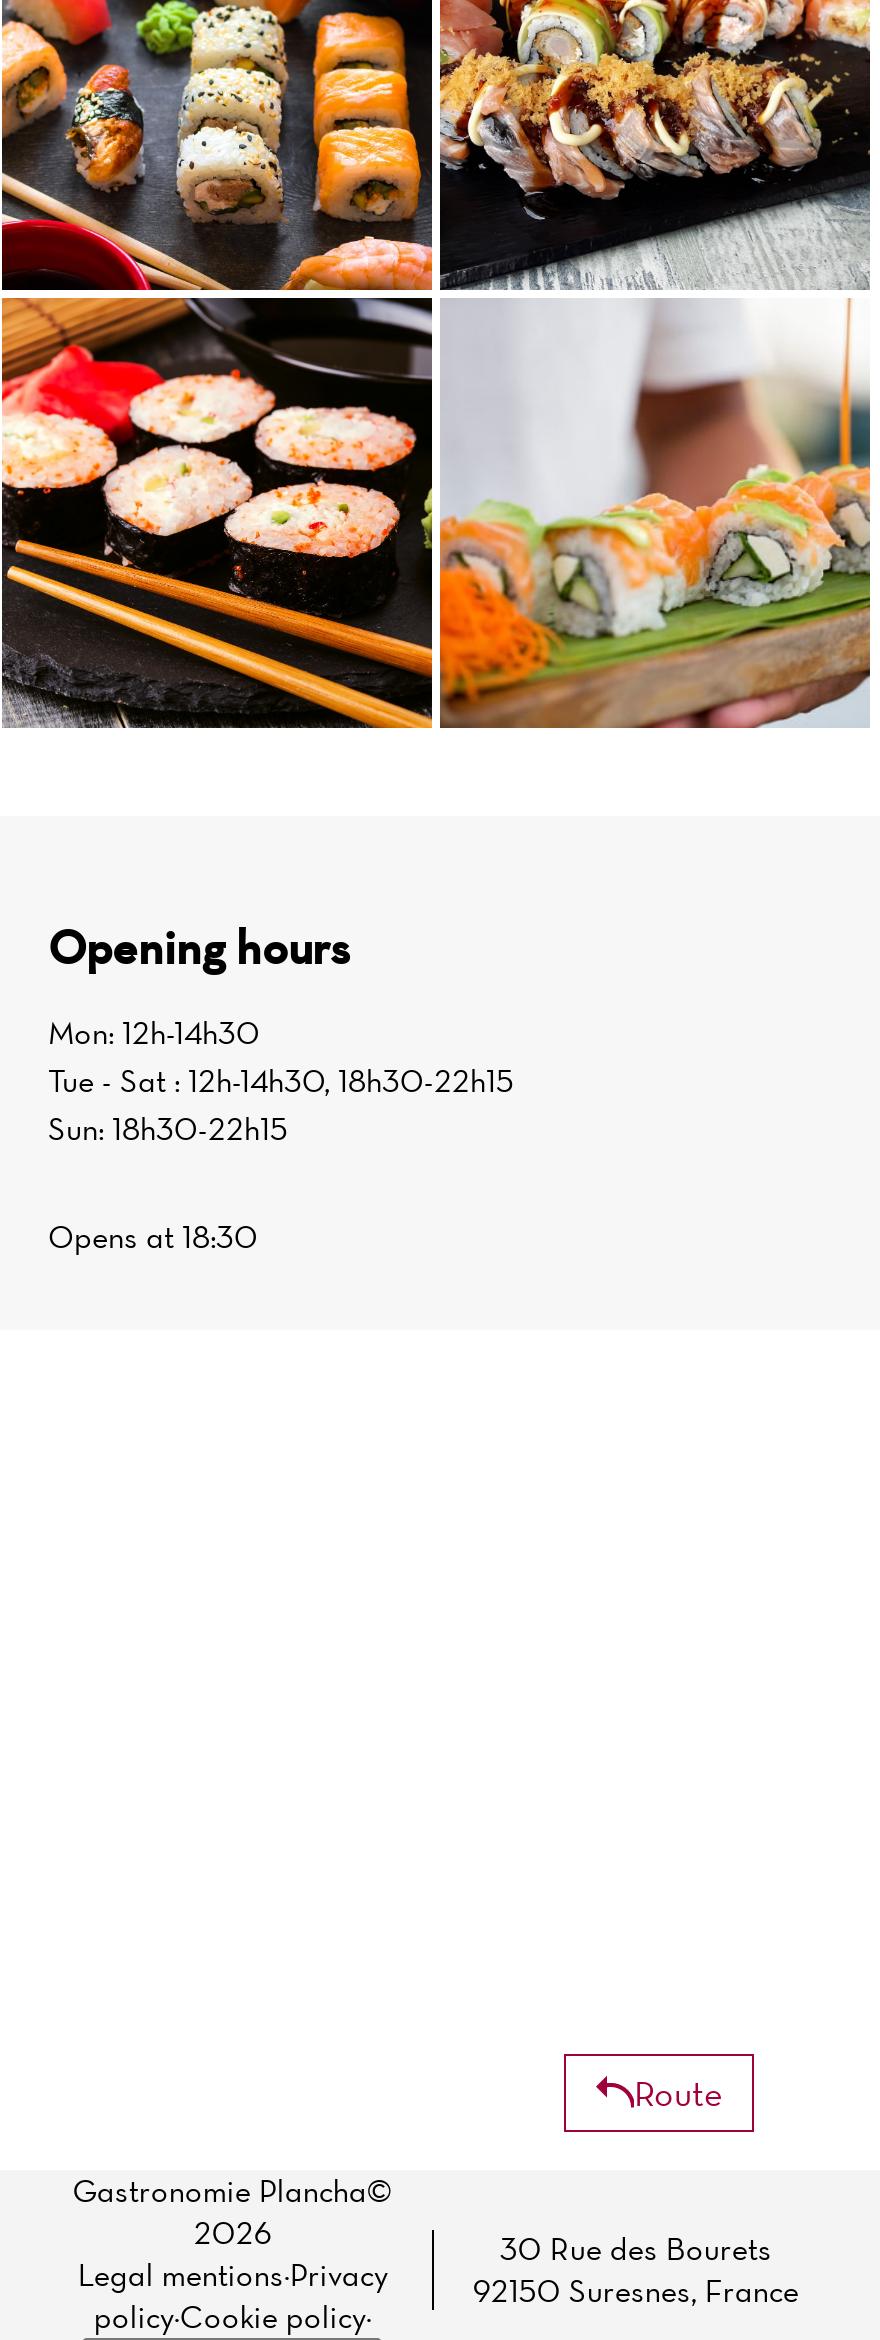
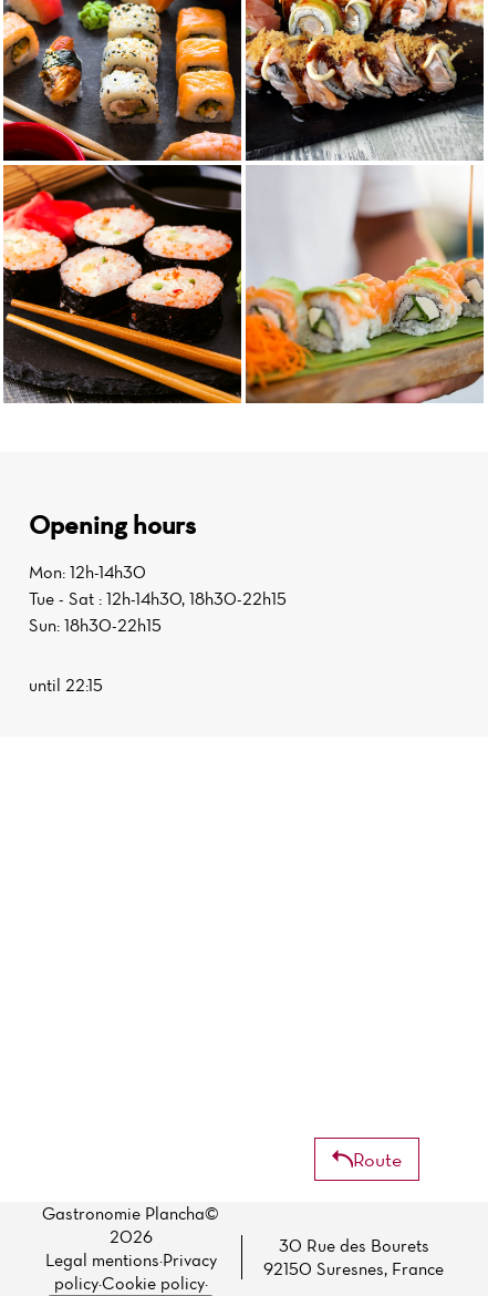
- Opens at 18:30
+ until 22:15
